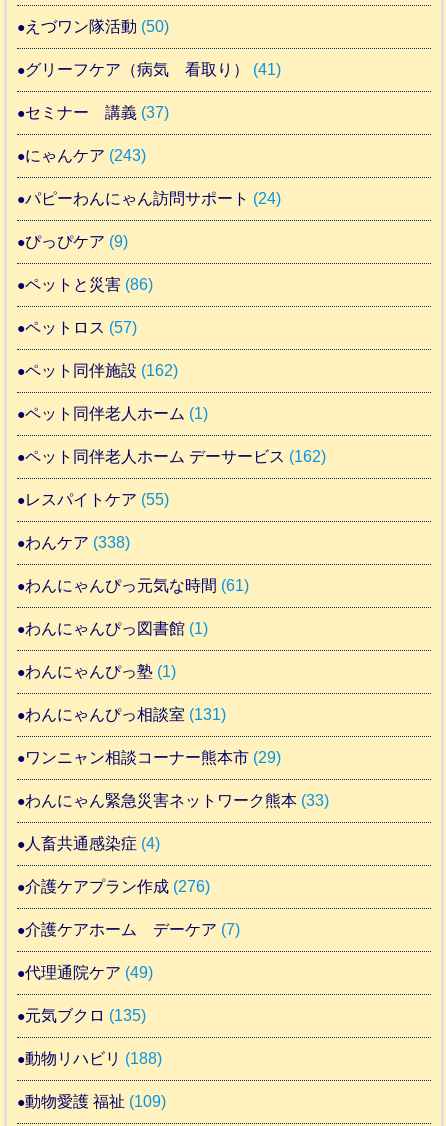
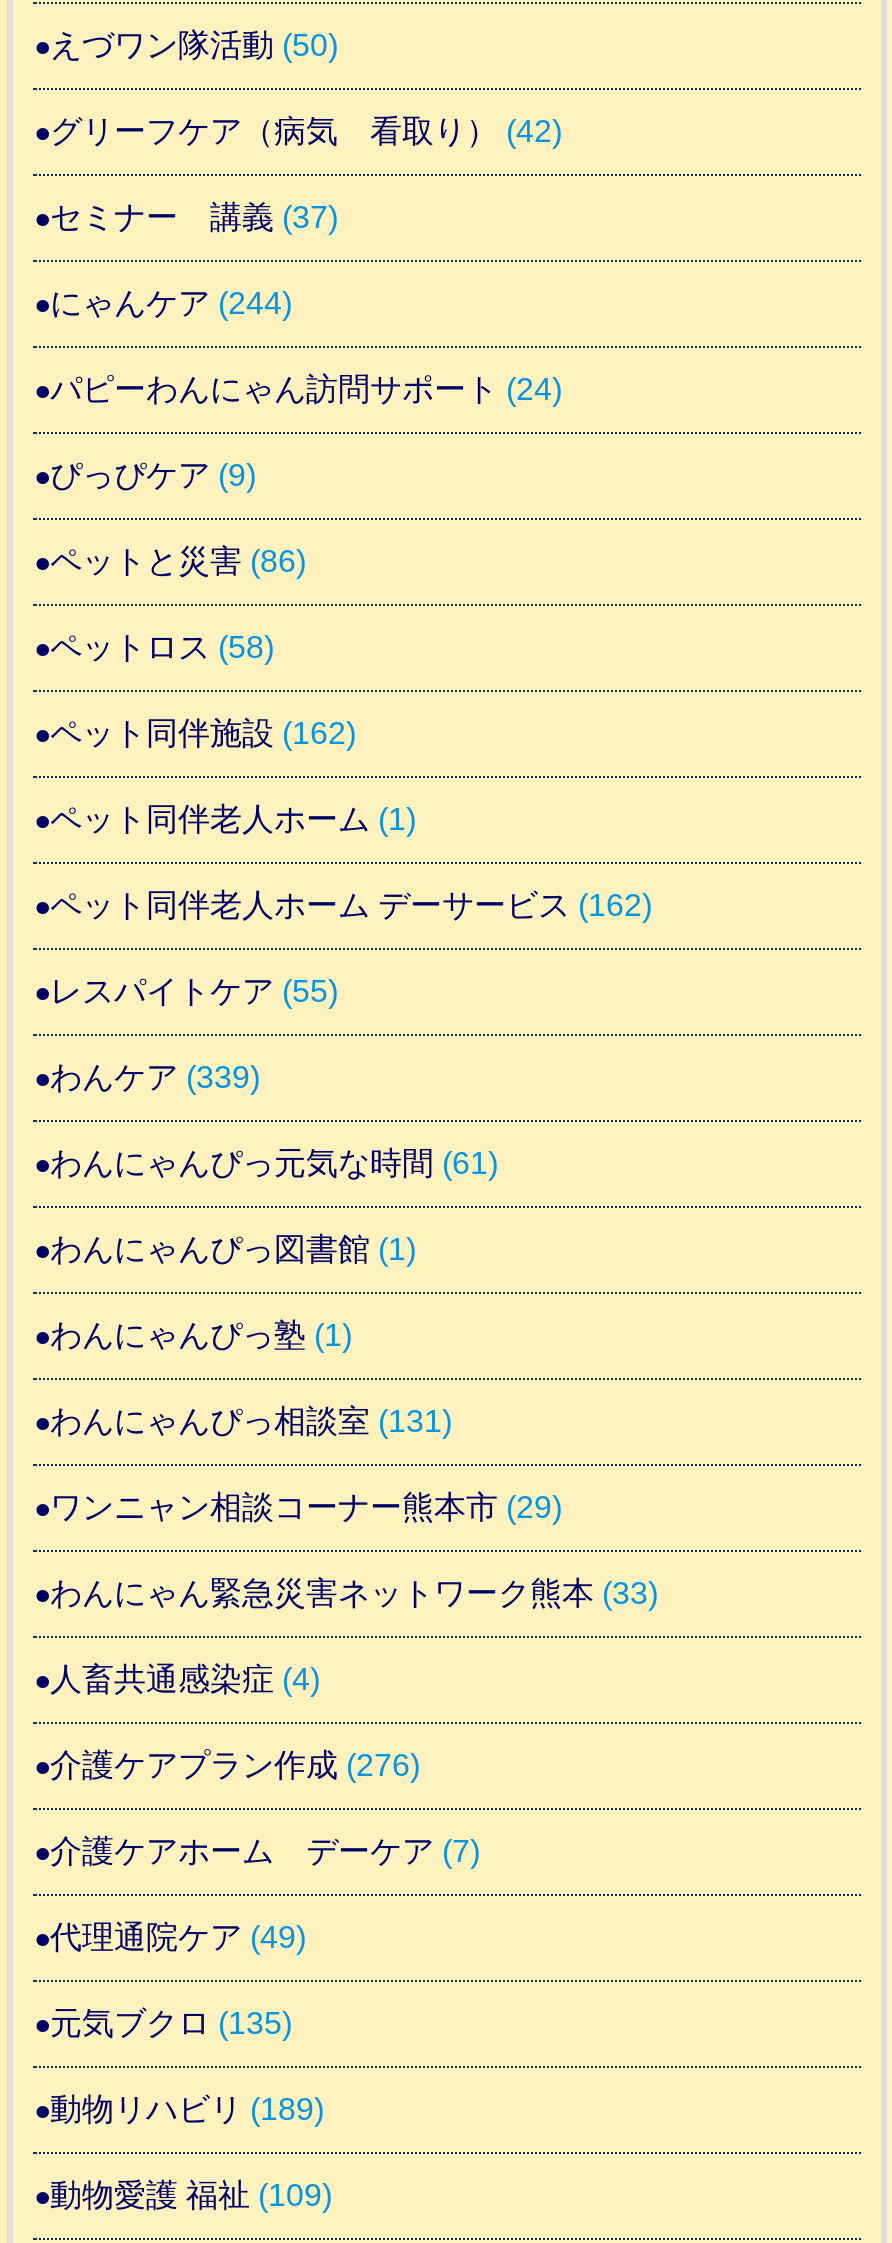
- グリーフケア（病気 看取り）(41)
+ グリーフケア（病気 看取り）(42)

- にゃんケア(243)
+ にゃんケア(244)

- ペットロス(57)
+ ペットロス(58)

- わんケア(338)
+ わんケア(339)

- 動物リハビリ(188)
+ 動物リハビリ(189)
